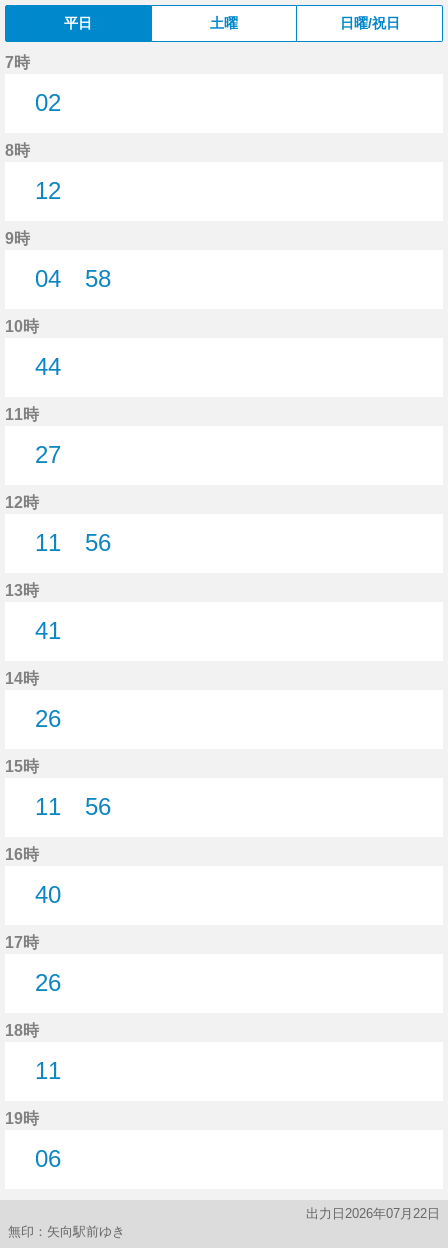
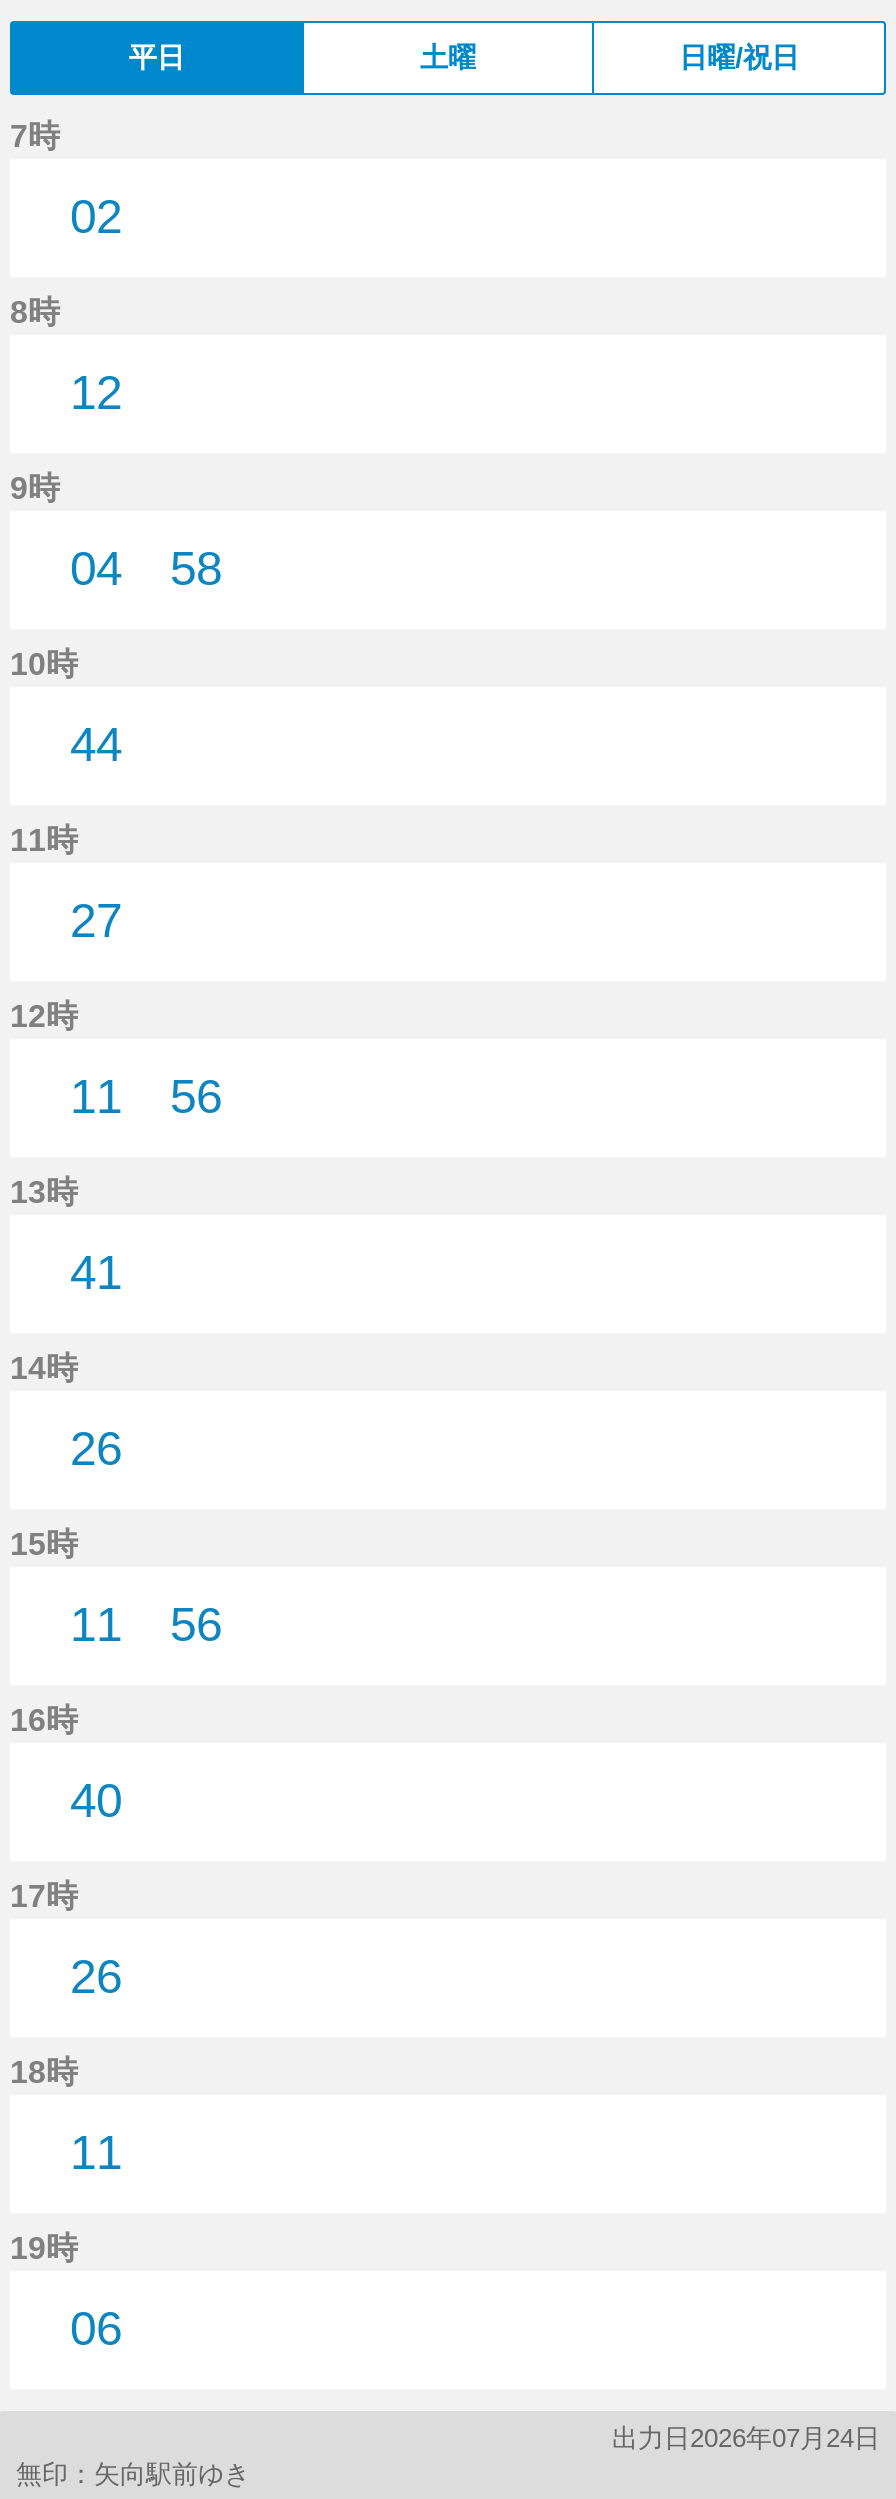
- 出力日2026年07月22日
+ 出力日2026年07月24日
